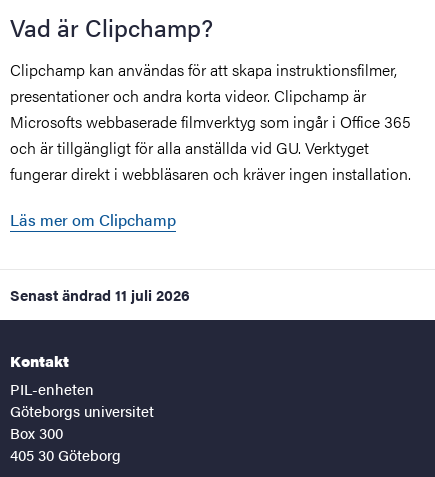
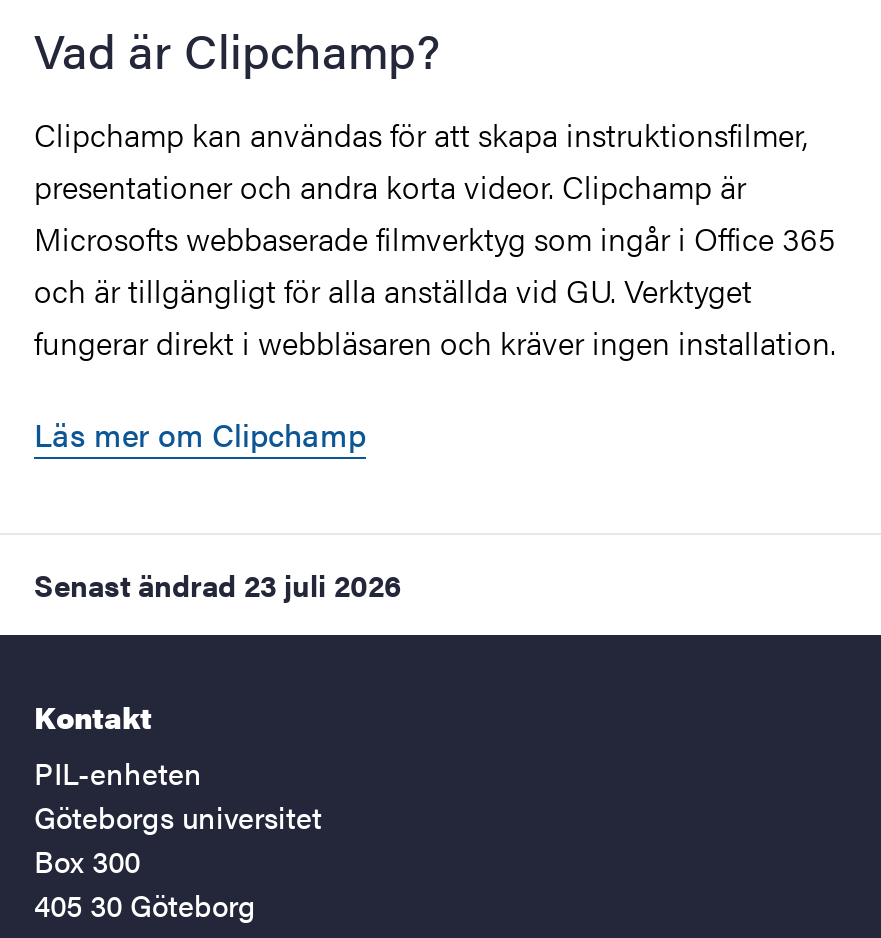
- Senast ändrad 11 juli 2026
+ Senast ändrad 23 juli 2026
